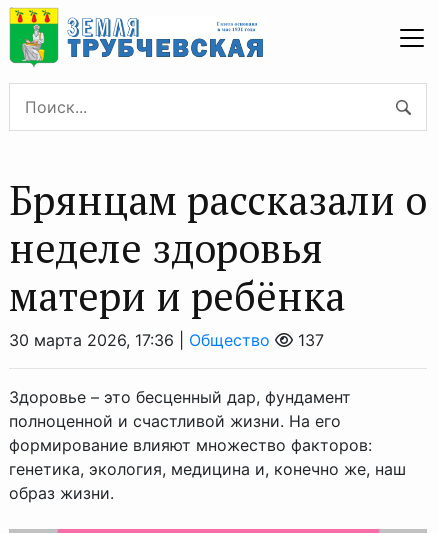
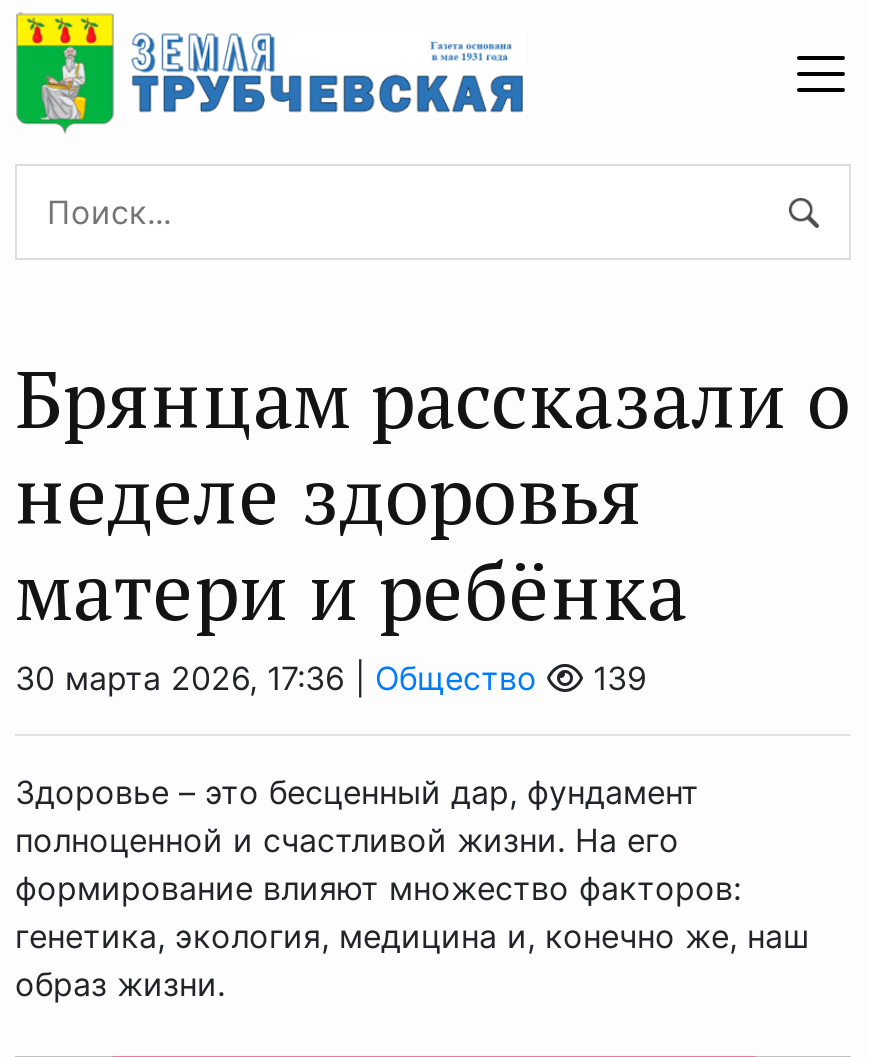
- 137
+ 139
